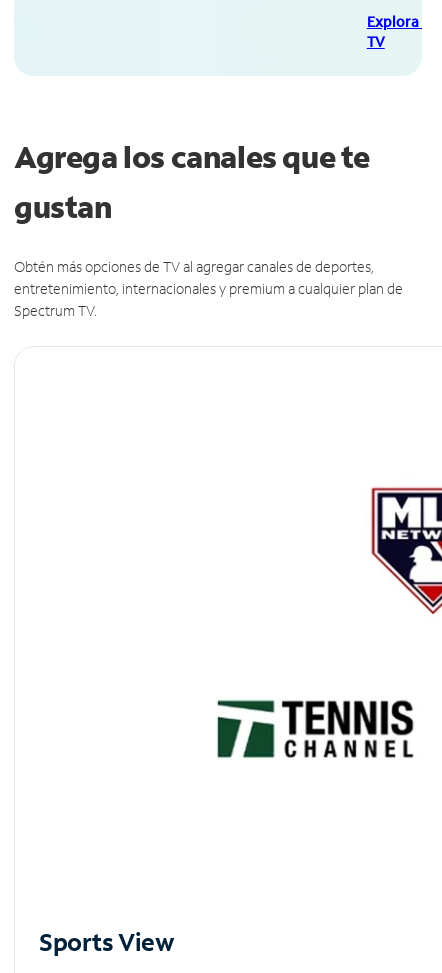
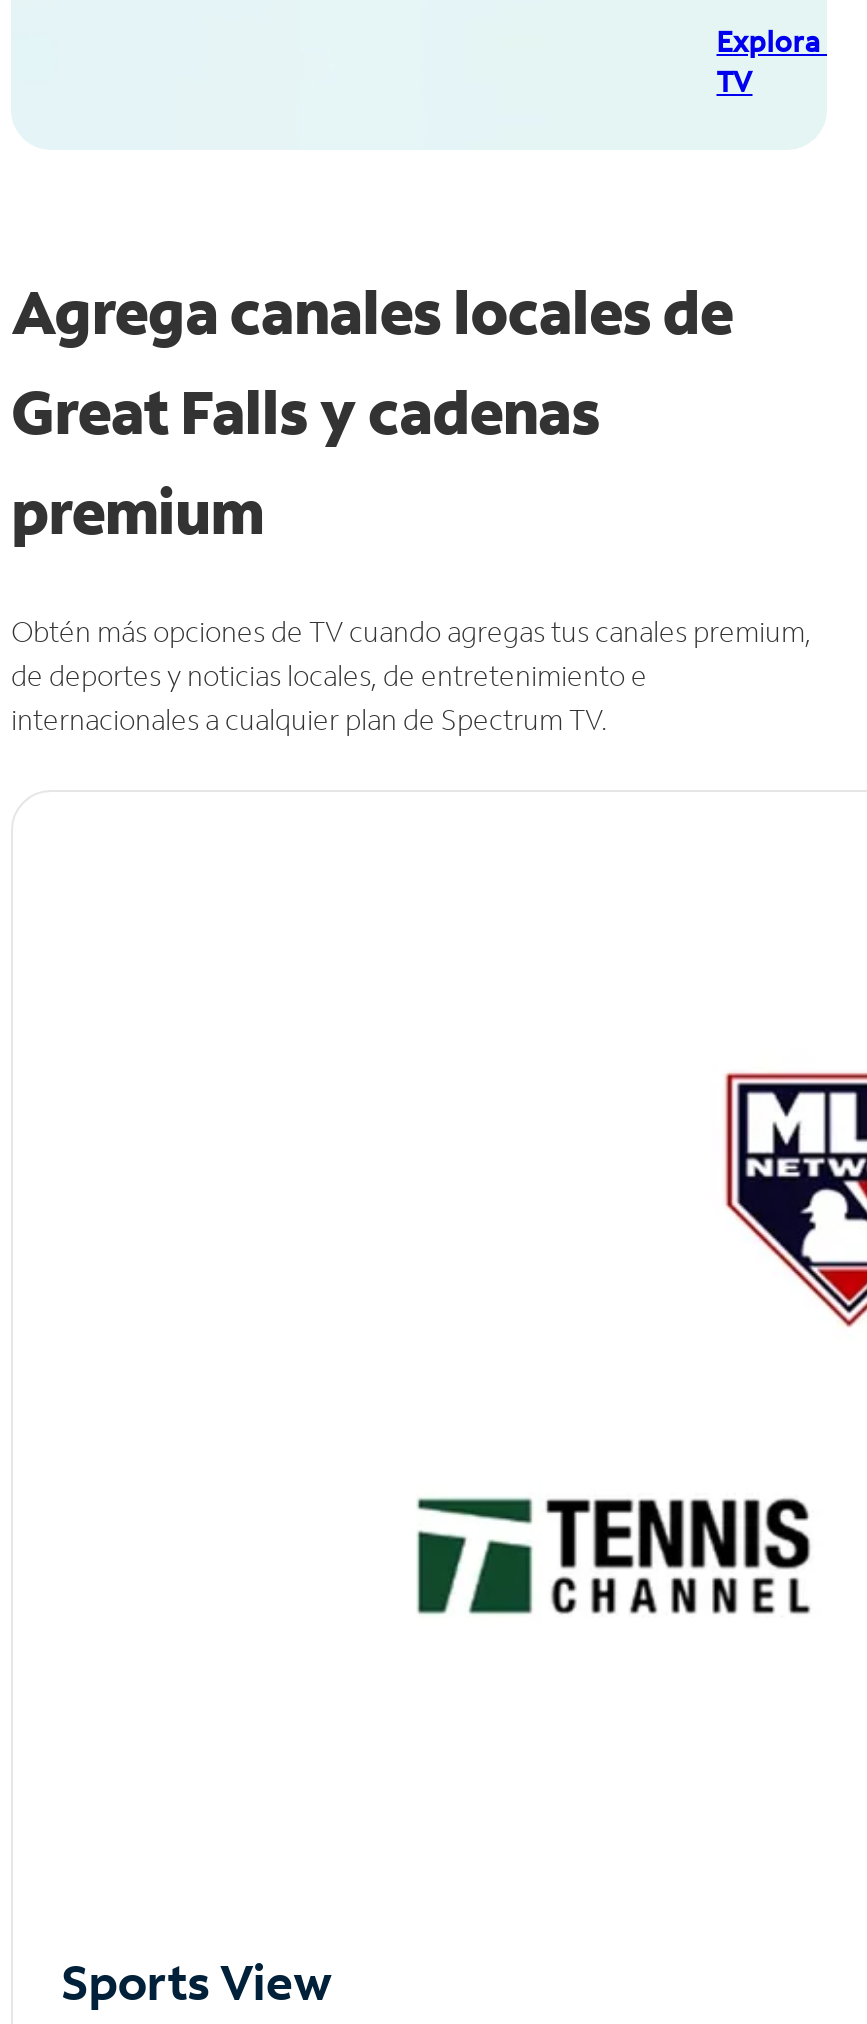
- Agrega los canales que te
- gustan
+ Agrega canales locales de
+ Great Falls y cadenas
+ premium

- Obtén más opciones de TV al agregar canales de deportes,
- entretenimiento, internacionales y premium a cualquier plan de
- Spectrum TV.
+ Obtén más opciones de TV cuando agregas tus canales premium,
+ de deportes y noticias locales, de entretenimiento e
+ internacionales a cualquier plan de Spectrum TV.
